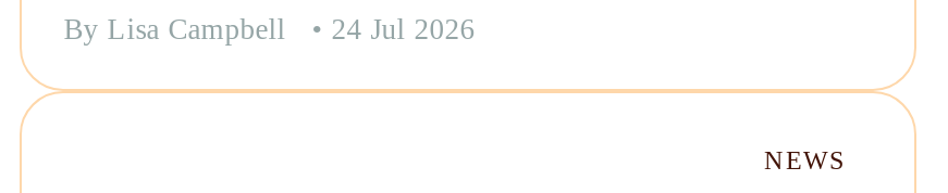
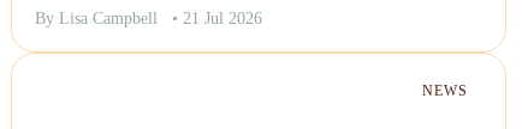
- By Lisa Campbell • 24 Jul 2026
+ By Lisa Campbell • 21 Jul 2026
